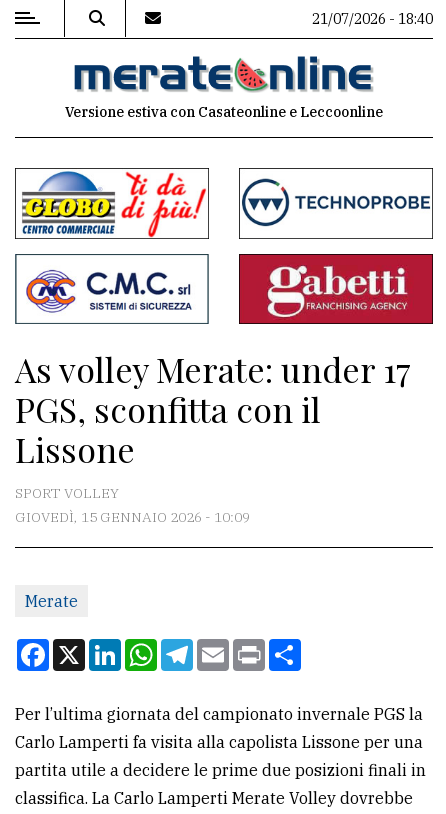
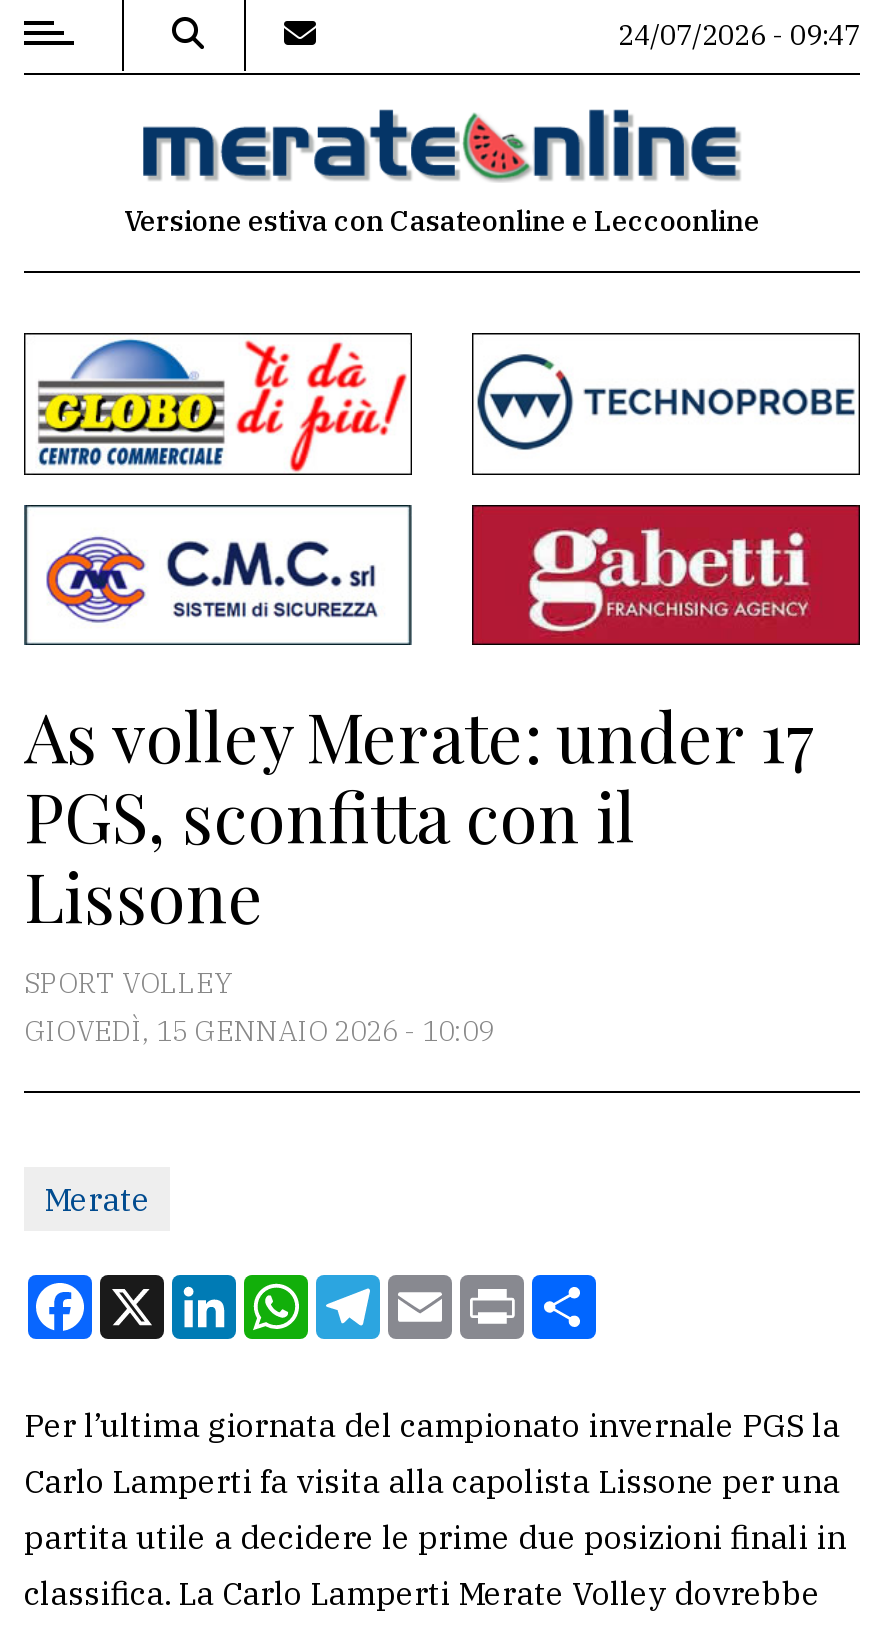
- 21/07/2026 - 18:40
+ 24/07/2026 - 09:47
